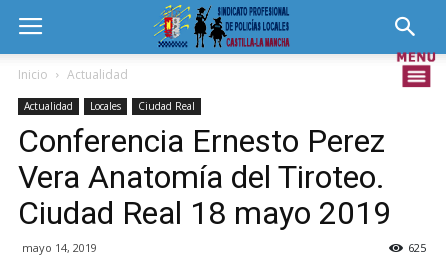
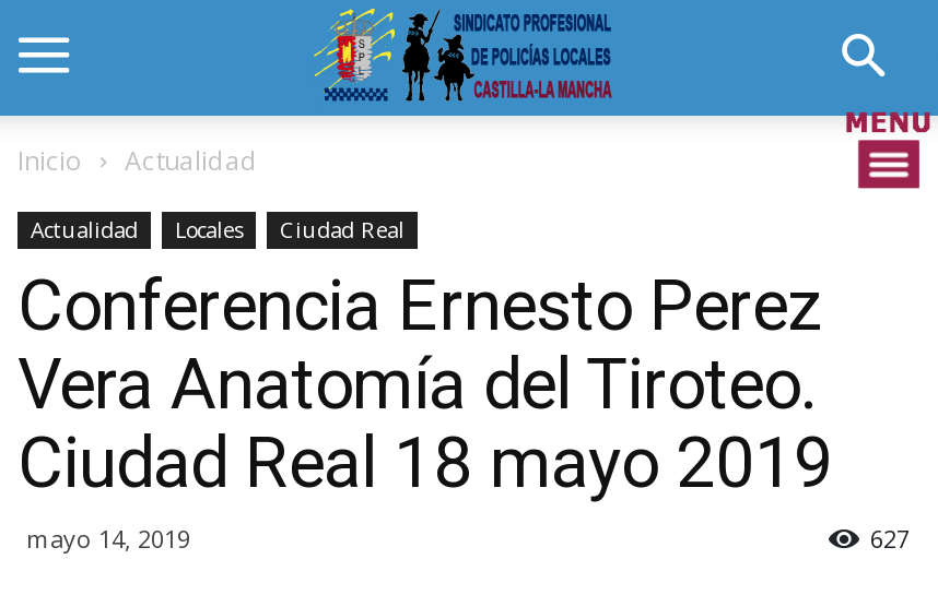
- 625
+ 627
